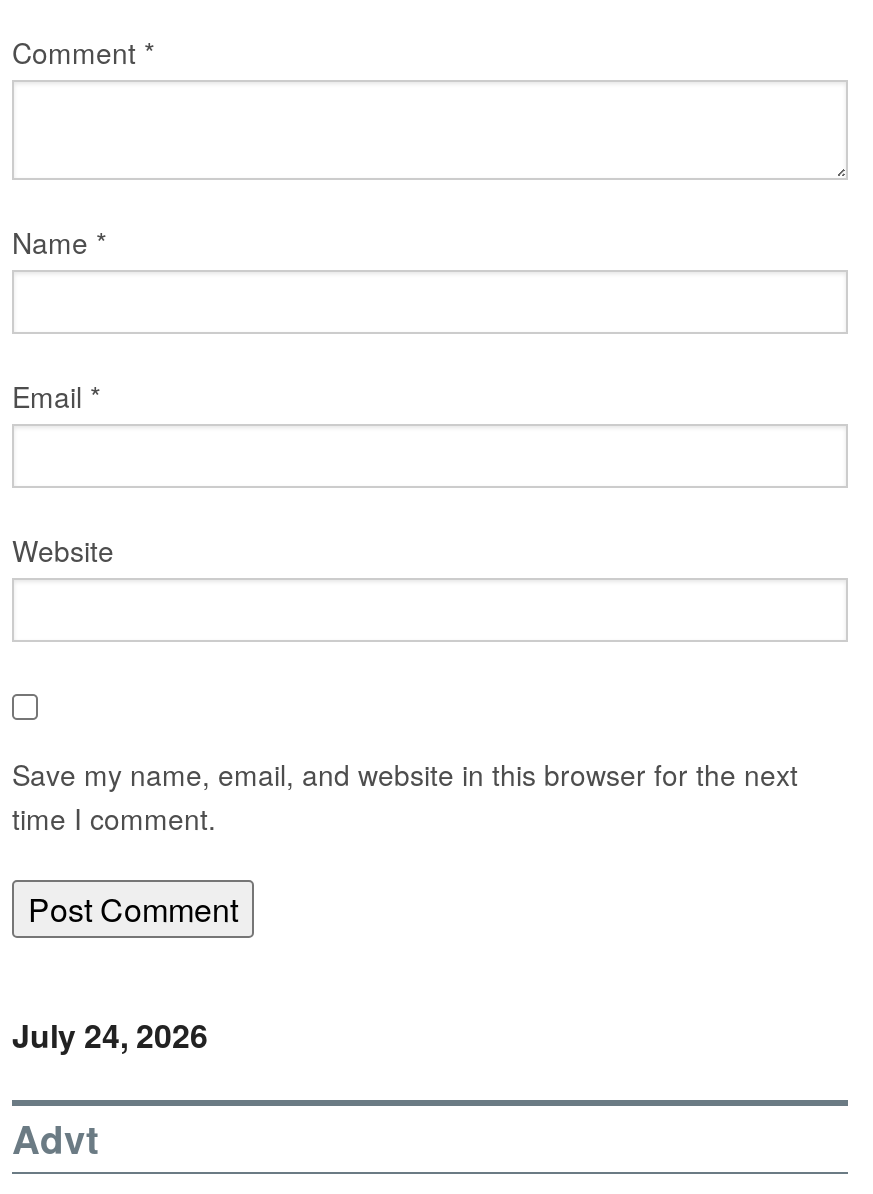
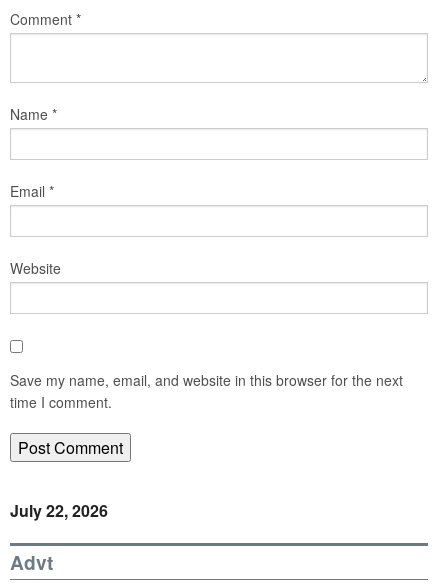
- July 24, 2026
+ July 22, 2026
